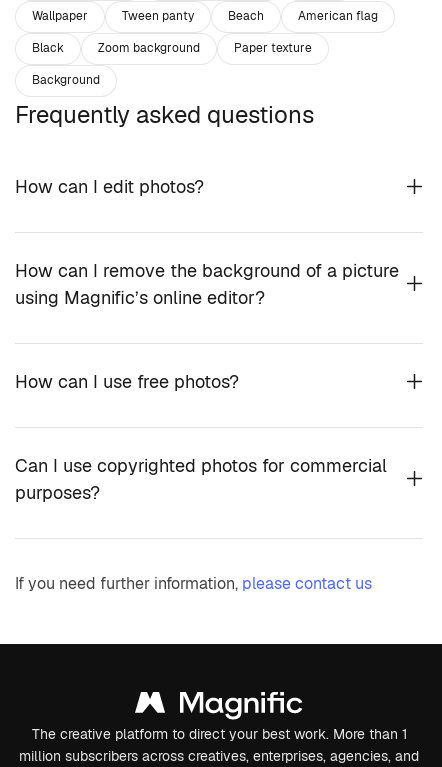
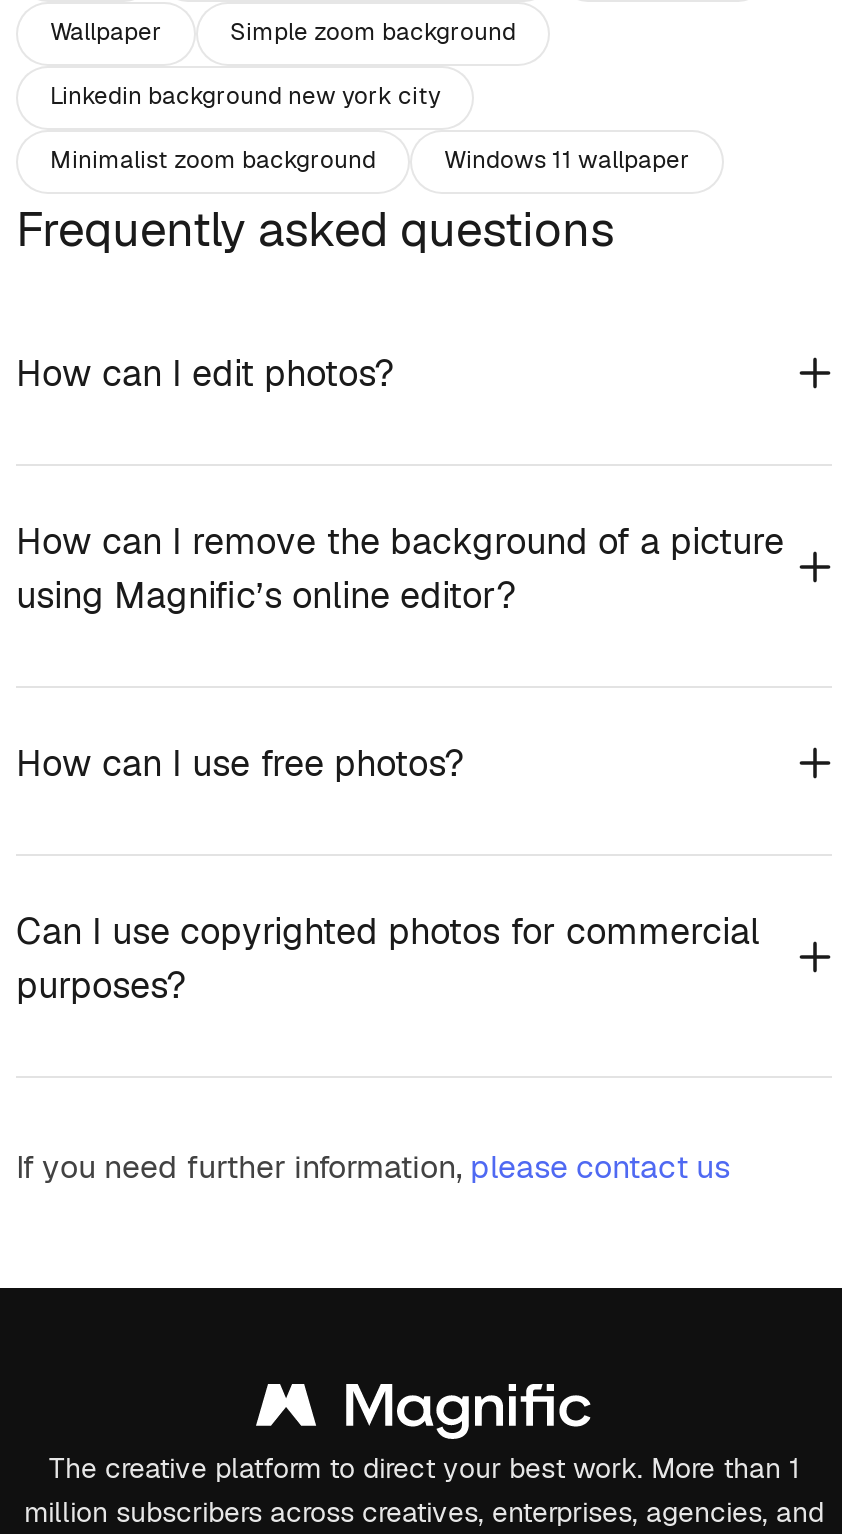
- Tween panty
- Beach
- American flag
+ Simple zoom background

- Black
- Zoom background
- Paper texture
+ Linkedin background new york city

- Background
+ Minimalist zoom background
+ Windows 11 wallpaper
